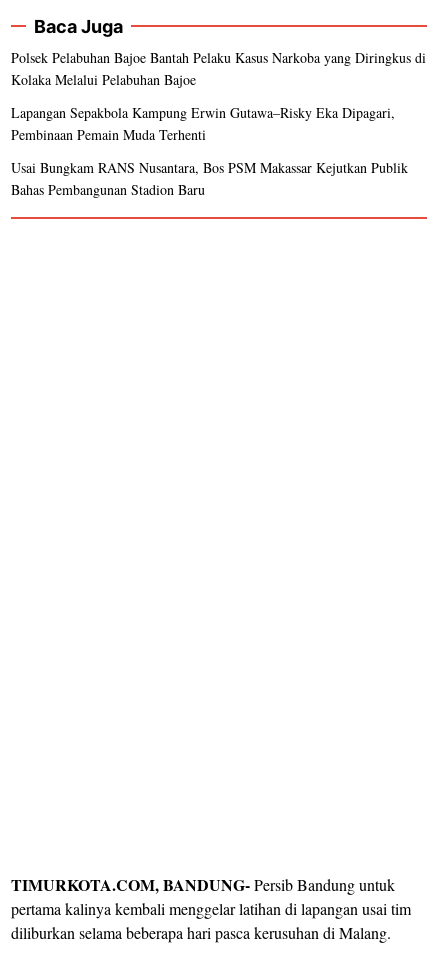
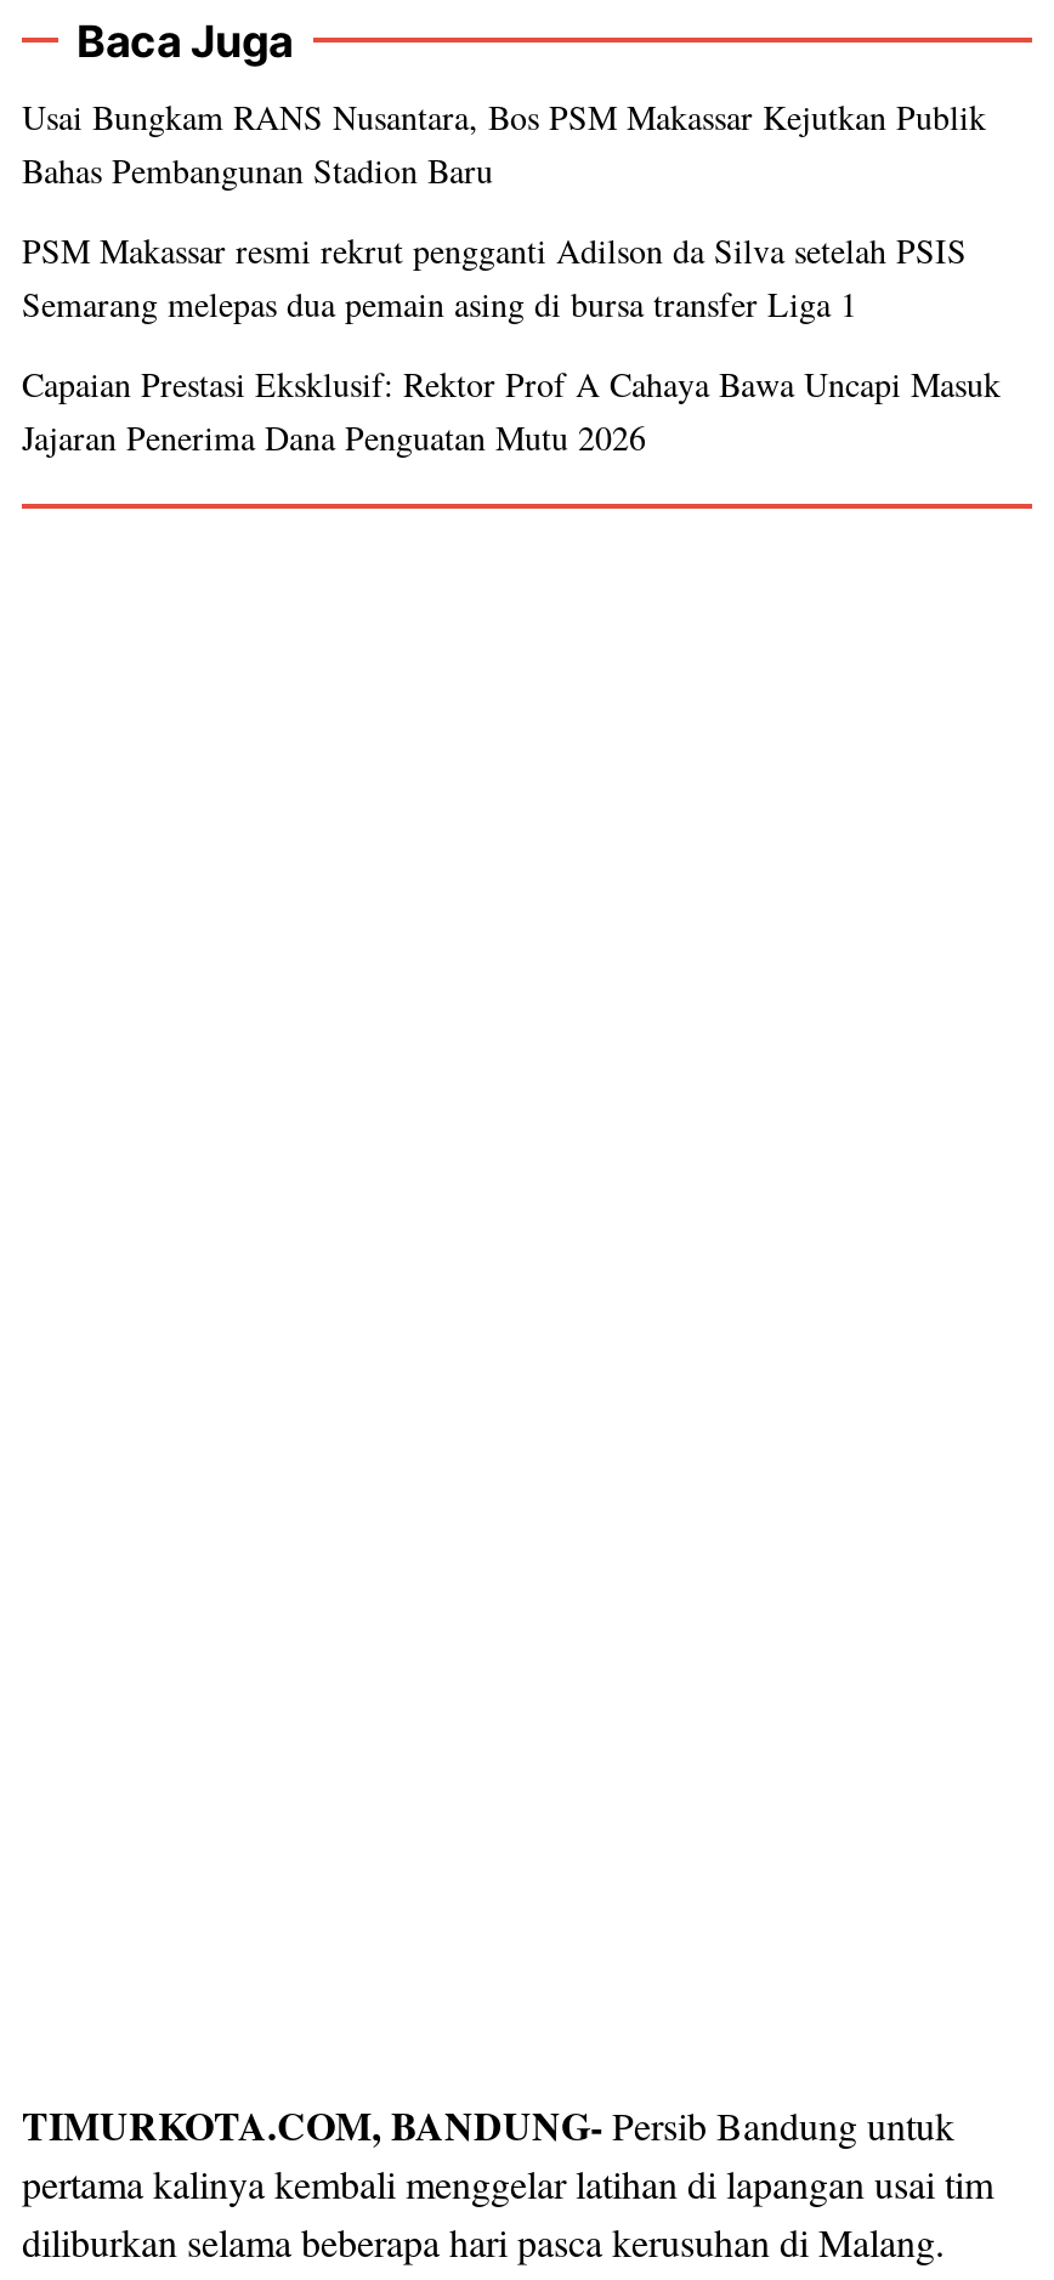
- Polsek Pelabuhan Bajoe Bantah Pelaku Kasus Narkoba yang Diringkus di
- Kolaka Melalui Pelabuhan Bajoe
- Lapangan Sepakbola Kampung Erwin Gutawa–Risky Eka Dipagari,
- Pembinaan Pemain Muda Terhenti

moved up: Usai Bungkam RANS Nusantara, Bos PSM Makassar Kejutkan Publik | Bahas Pembangunan Stadion Baru

+ PSM Makassar resmi rekrut pengganti Adilson da Silva setelah PSIS
+ Semarang melepas dua pemain asing di bursa transfer Liga 1
+ Capaian Prestasi Eksklusif: Rektor Prof A Cahaya Bawa Uncapi Masuk
+ Jajaran Penerima Dana Penguatan Mutu 2026
